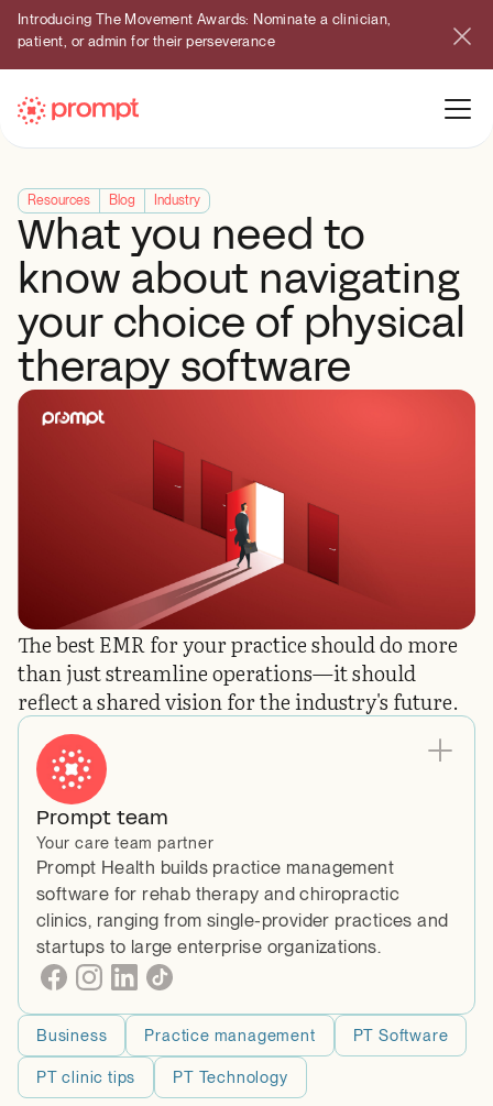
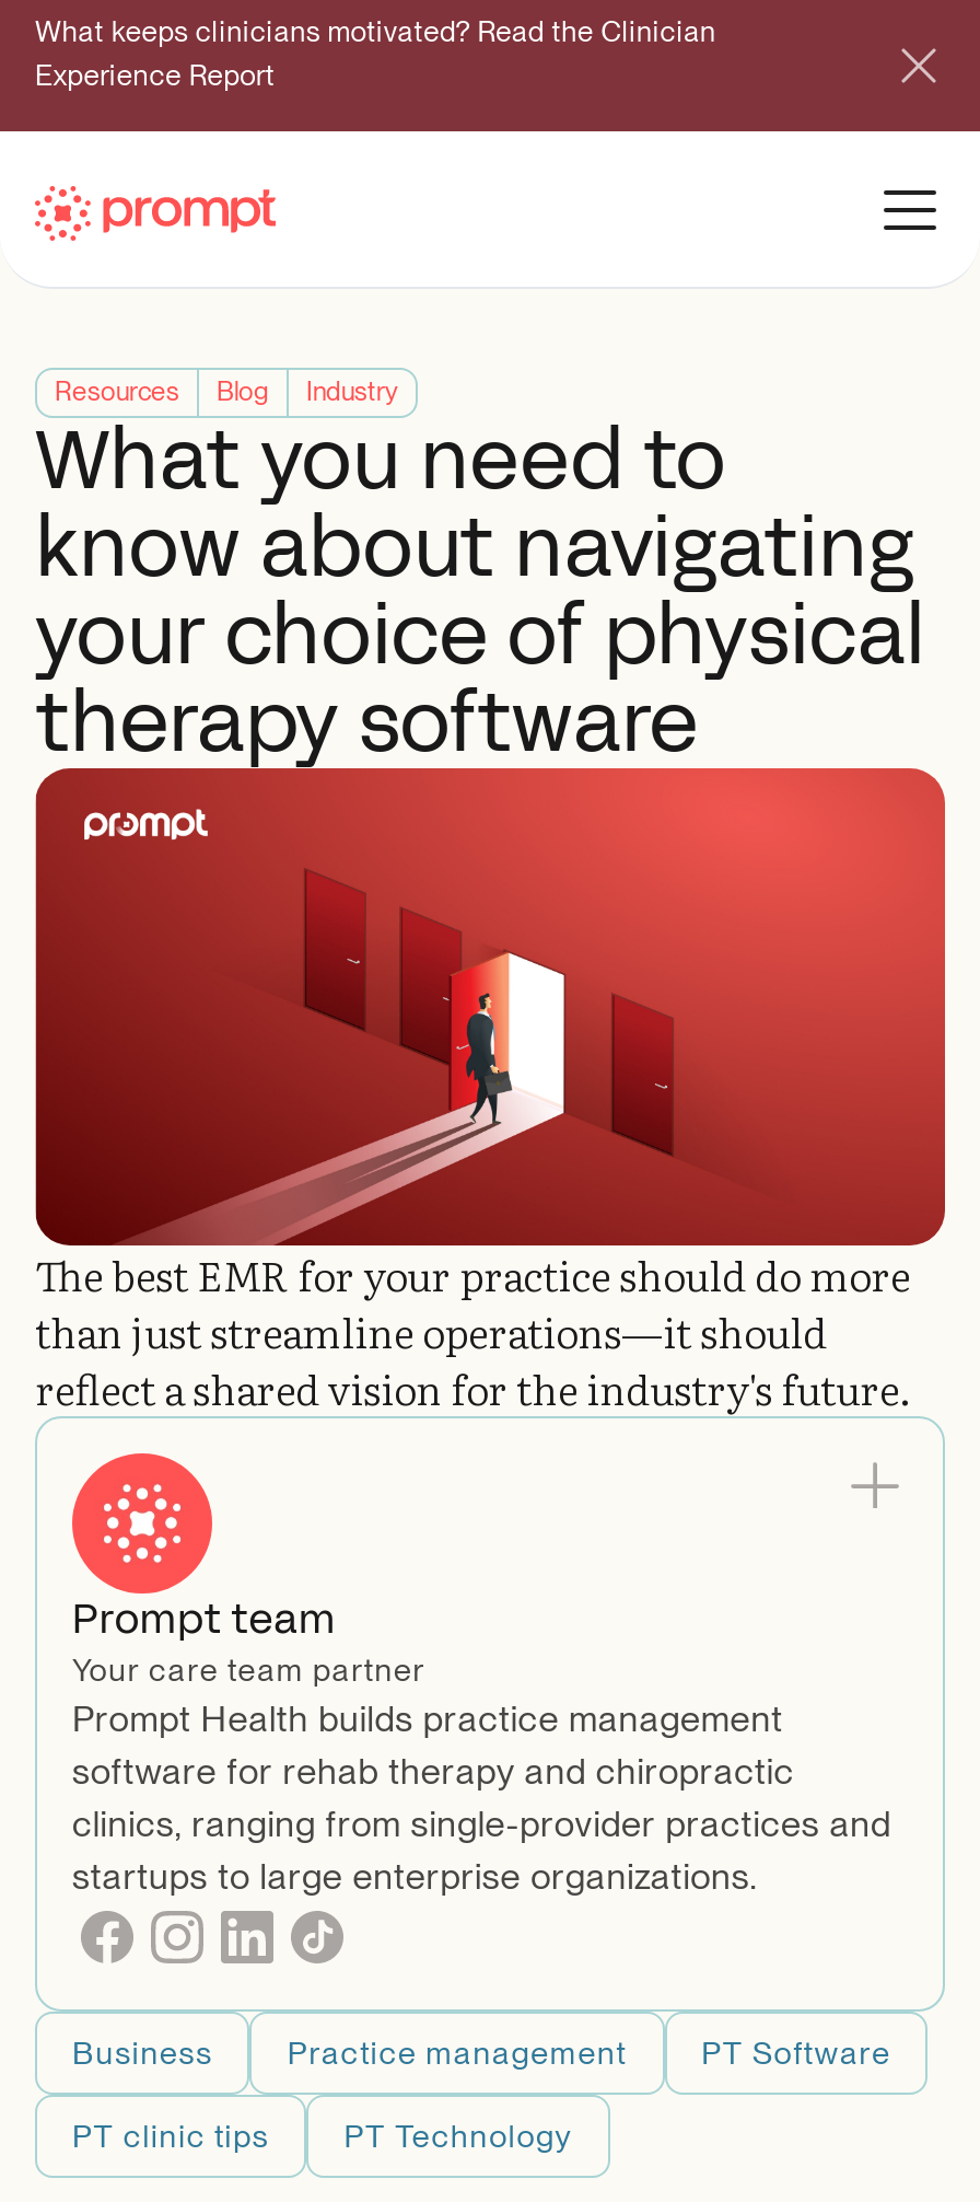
- Introducing The Movement Awards: Nominate a clinician,
- patient, or admin for their perseverance
+ What keeps clinicians motivated? Read the Clinician
+ Experience Report
